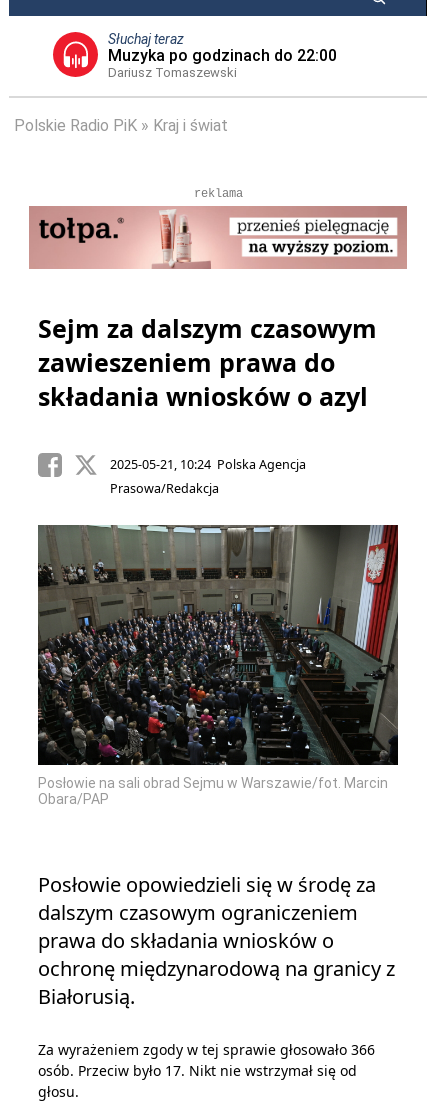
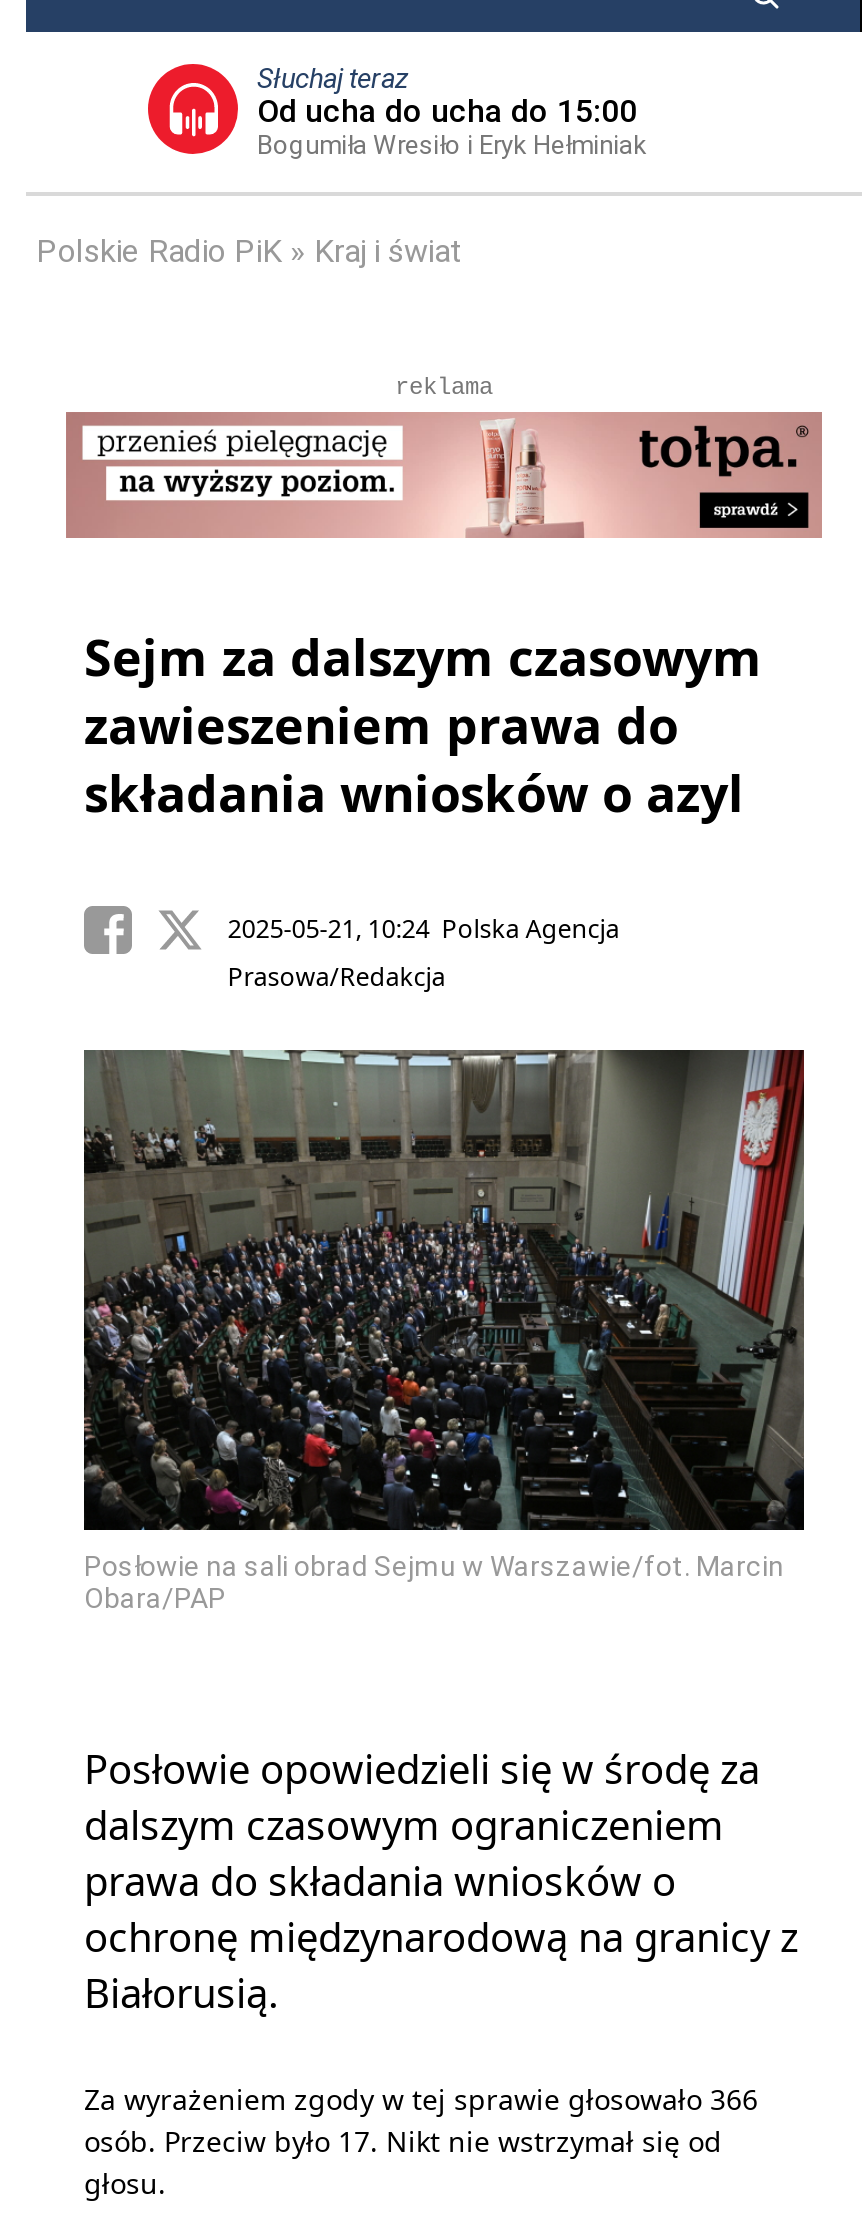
- [image]
- Muzyka po godzinach do 22:00
- Dariusz Tomaszewski
+ [image]
+ Od ucha do ucha do 15:00
+ Bogumiła Wresiło i Eryk Hełminiak

- [image]
+ [image]

- [image]
+ [image]
